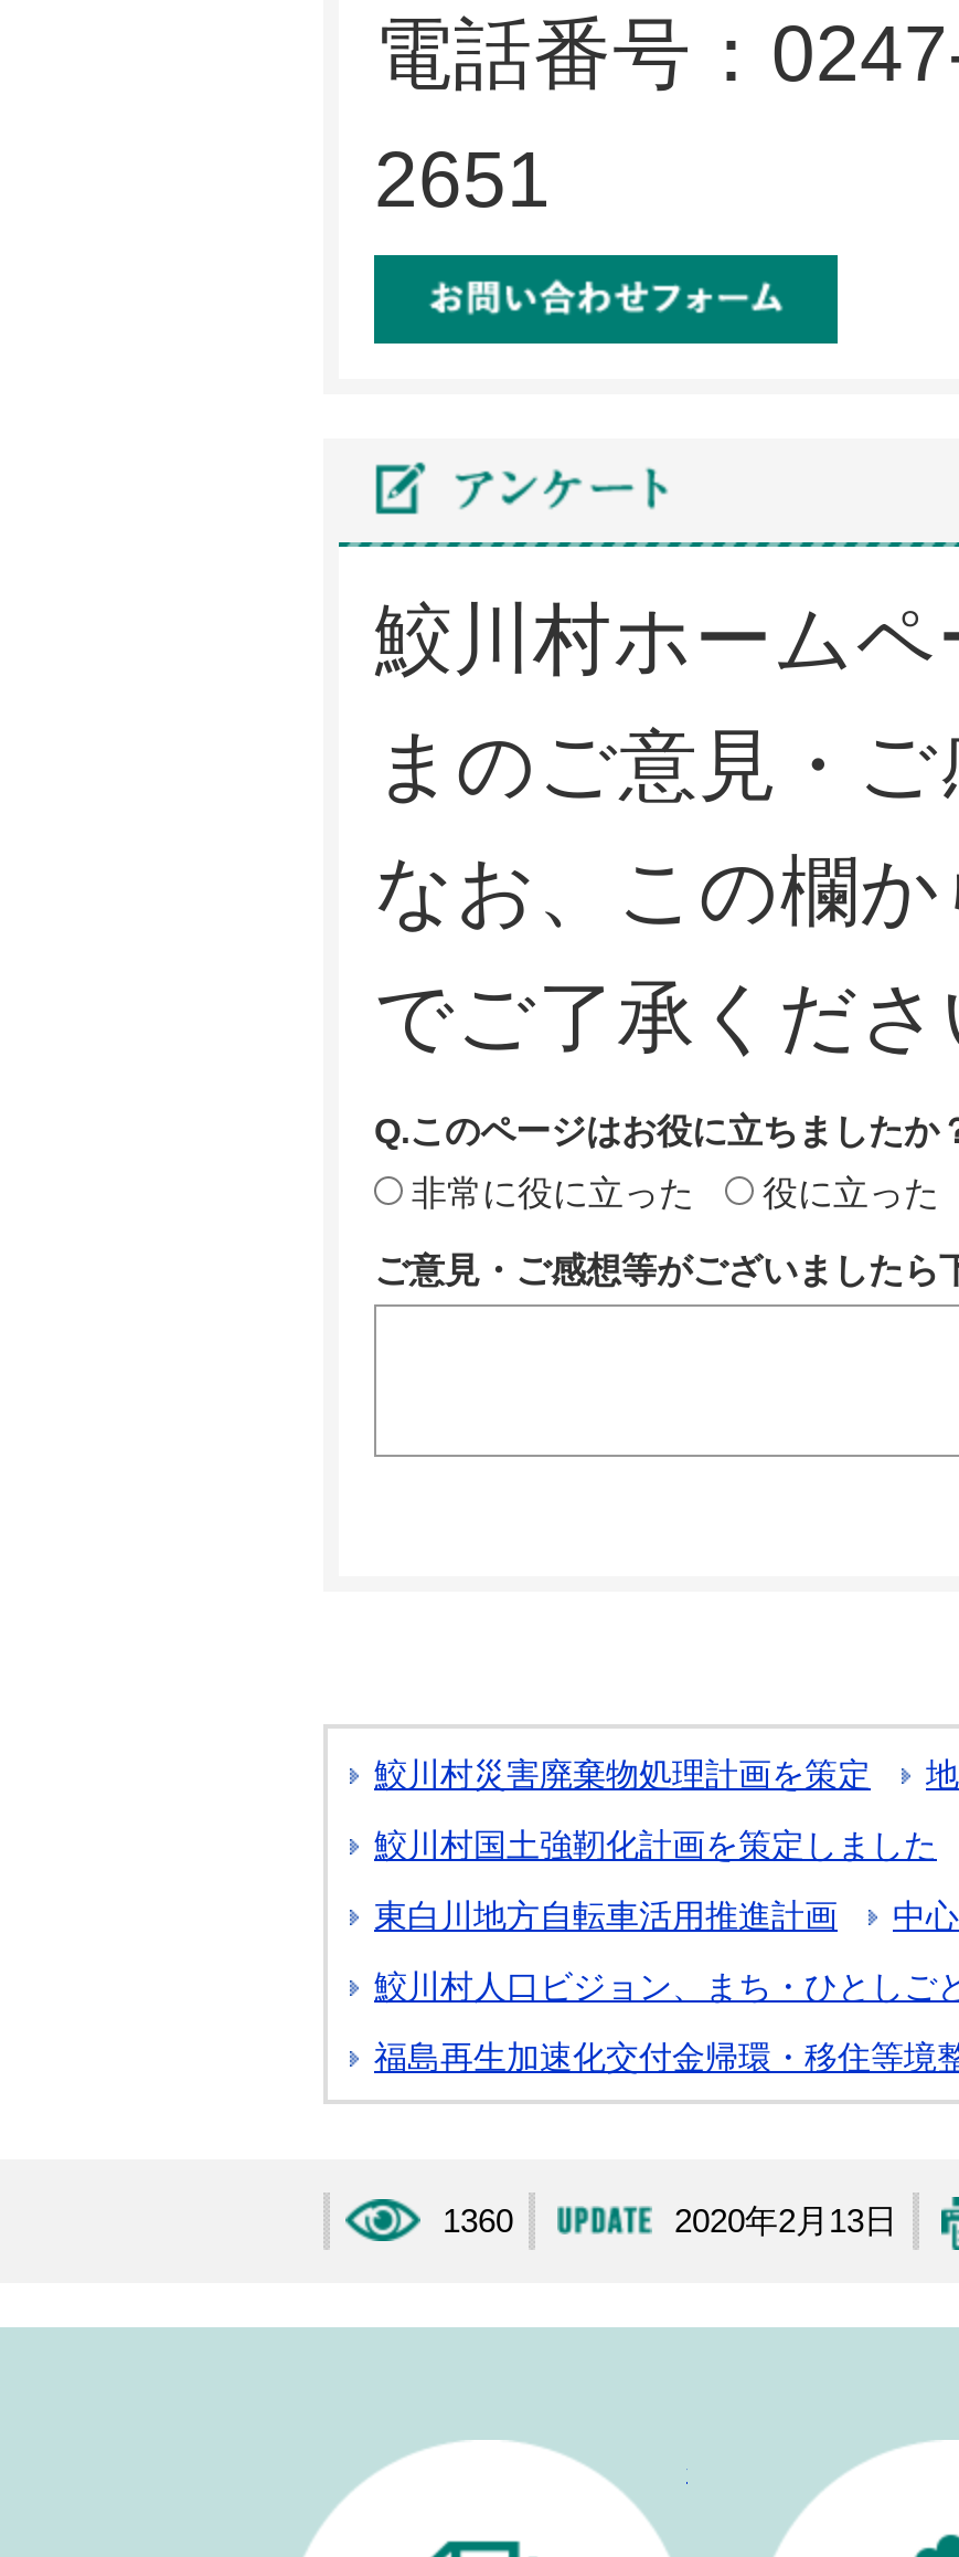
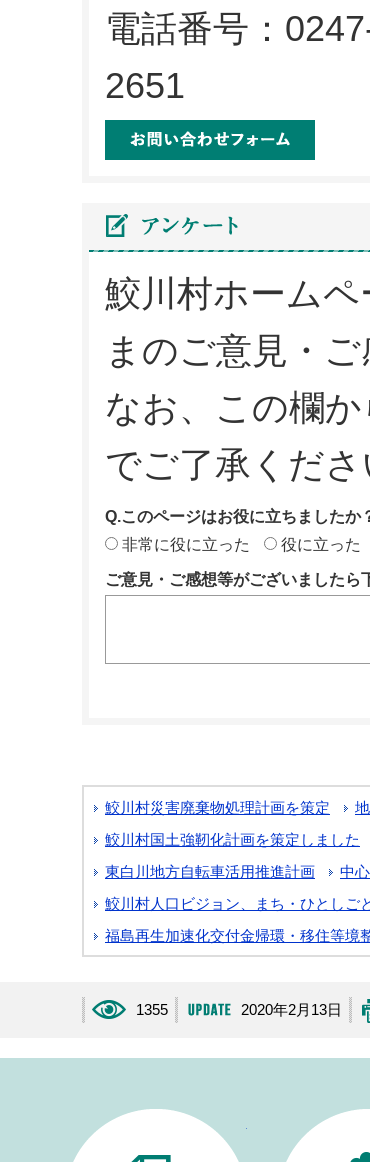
- 1360
+ 1355
